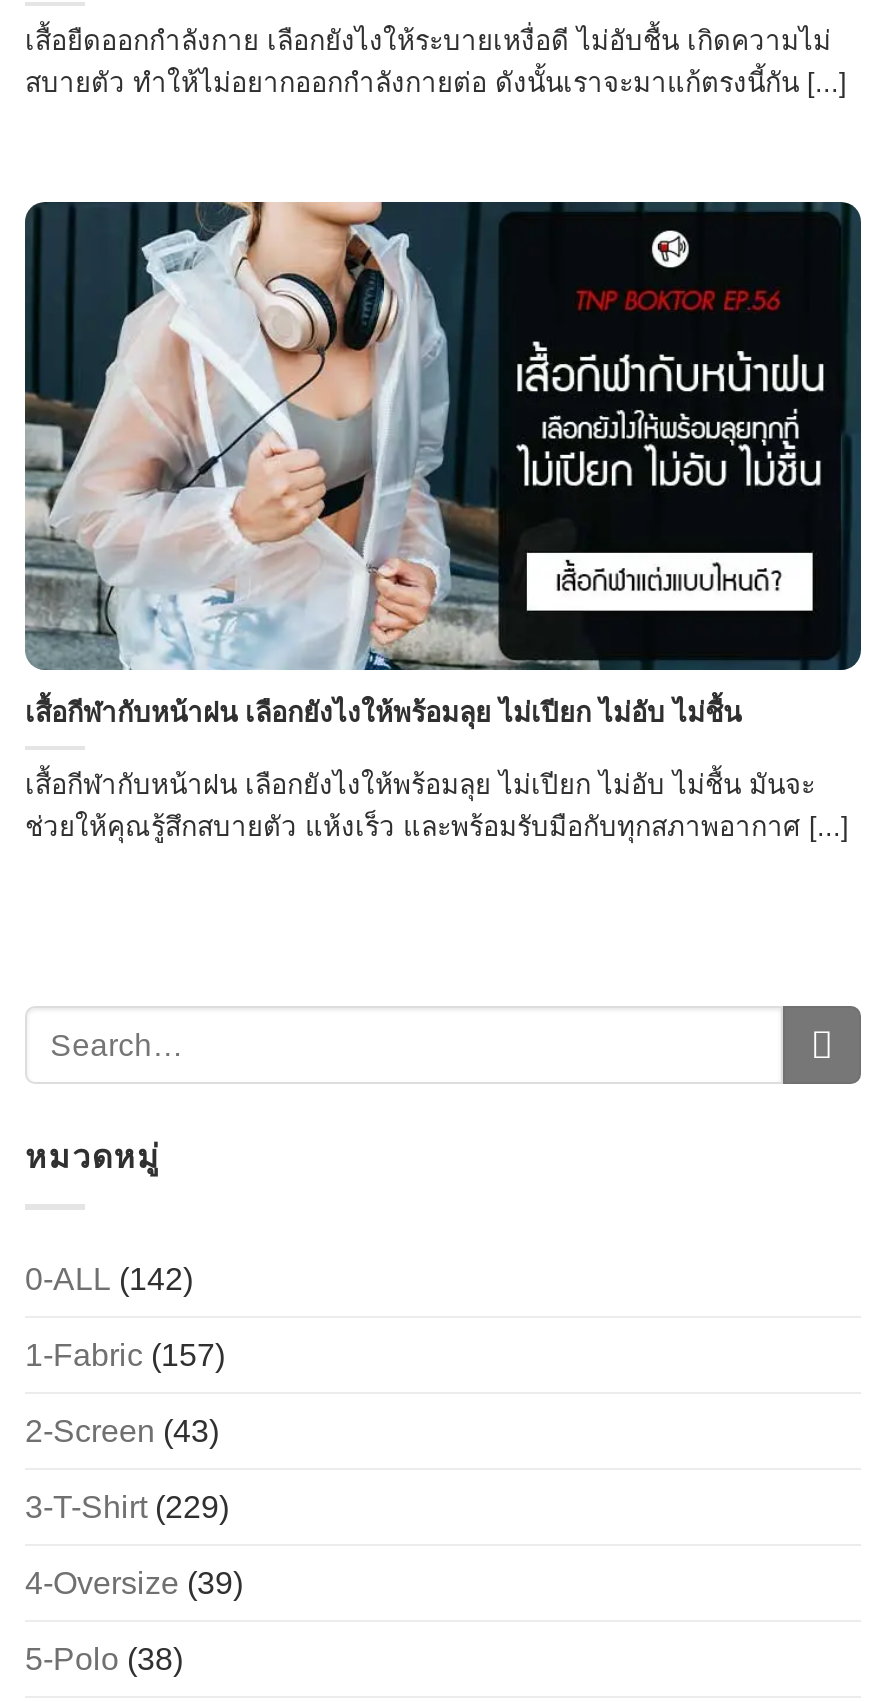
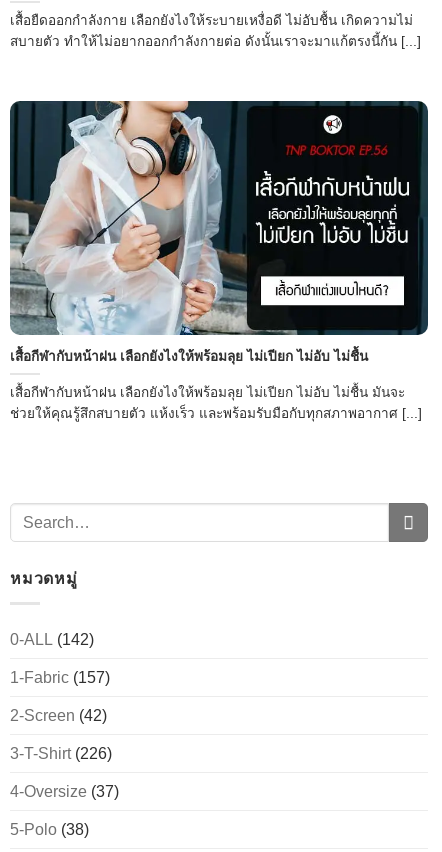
- 2-Screen (43)
+ 2-Screen (42)

- 3-T-Shirt (229)
+ 3-T-Shirt (226)

- 4-Oversize (39)
+ 4-Oversize (37)
